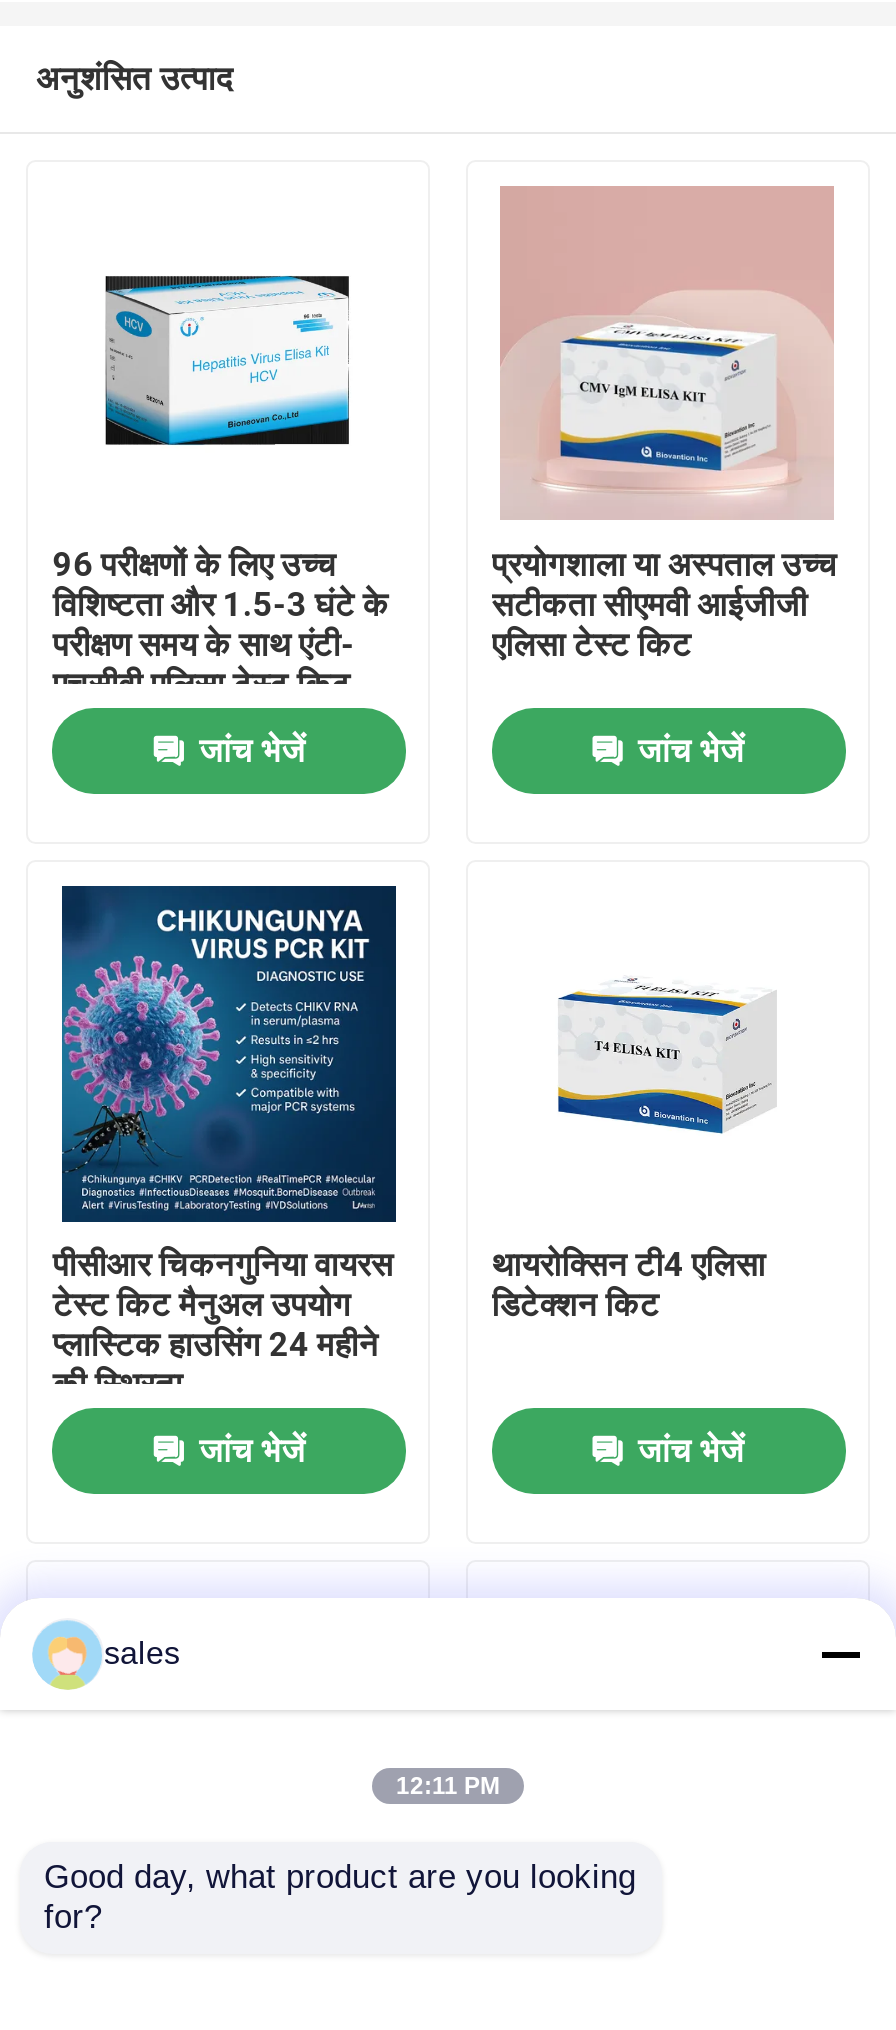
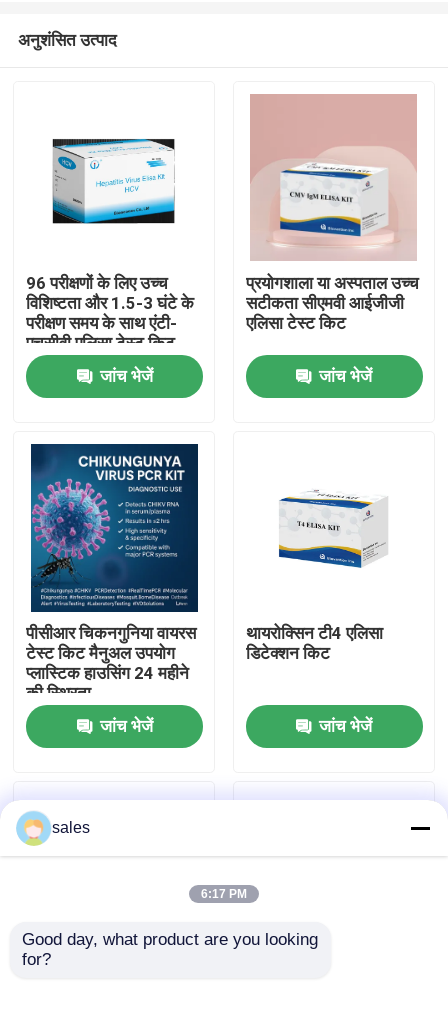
- 12:11 PM
+ 6:17 PM
